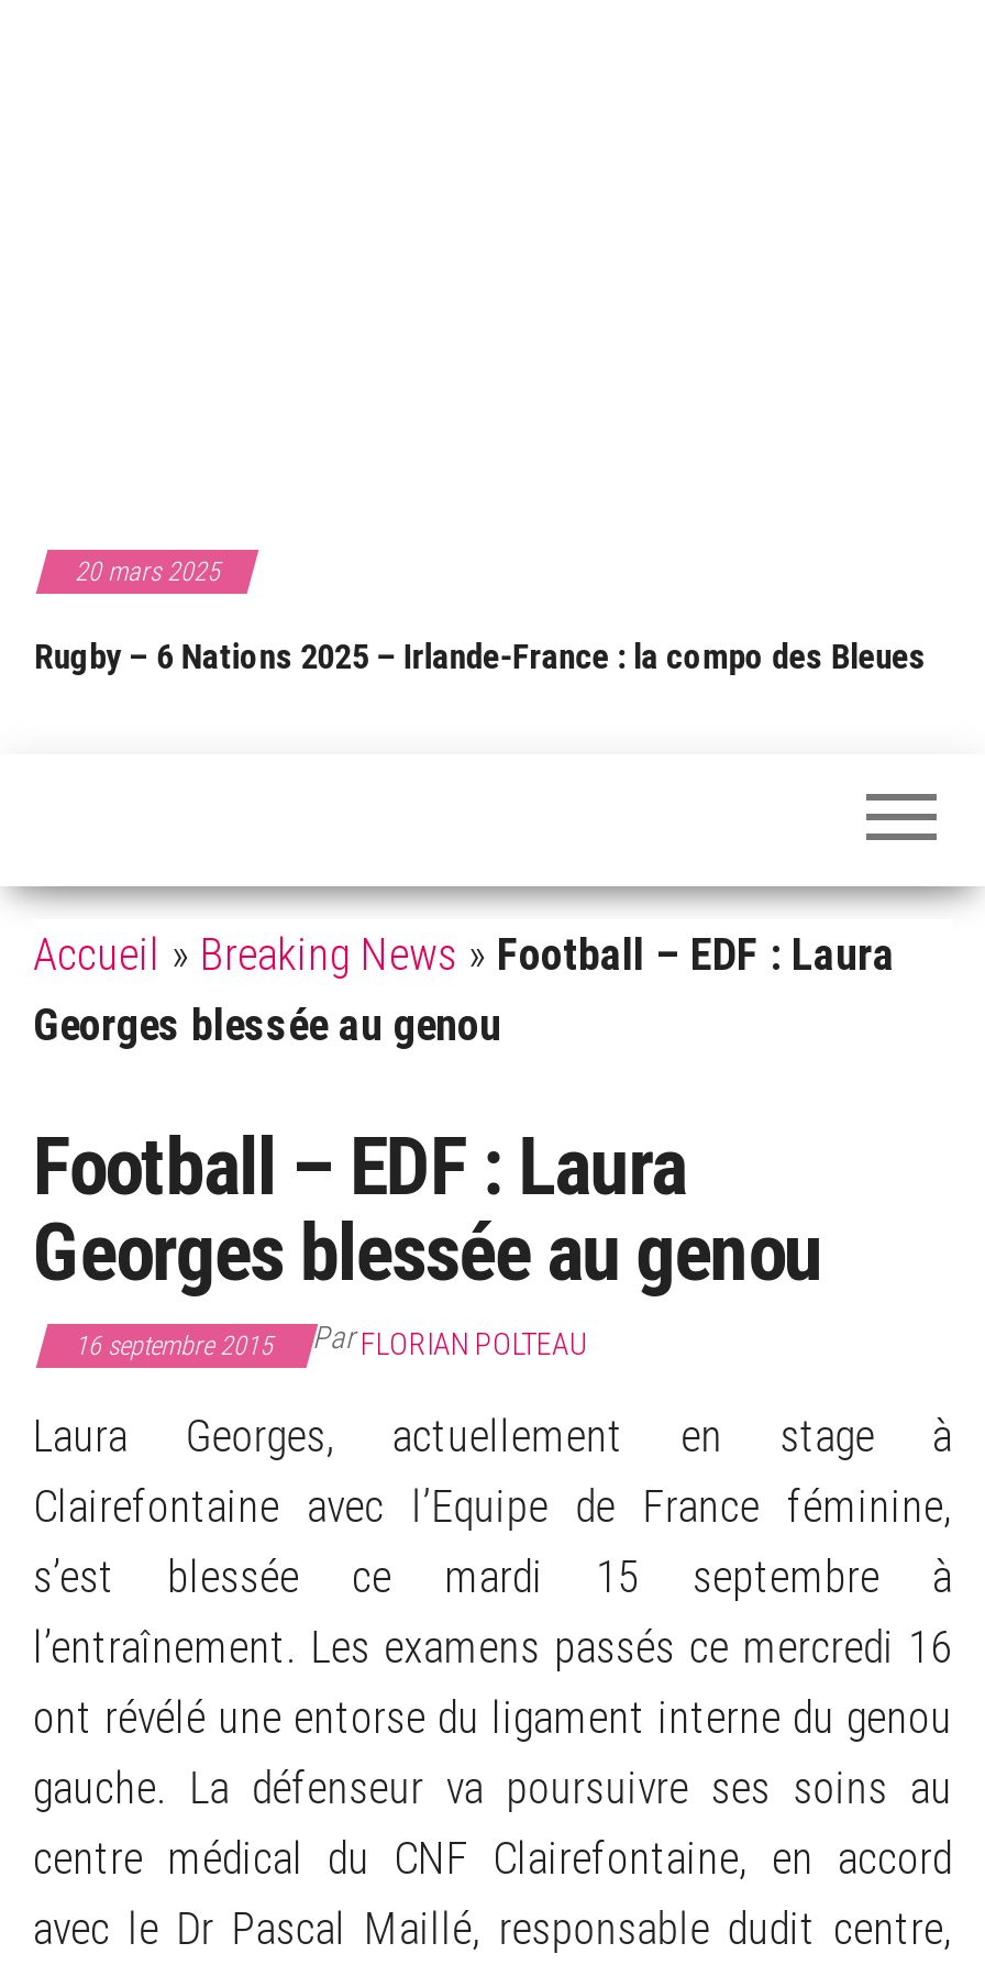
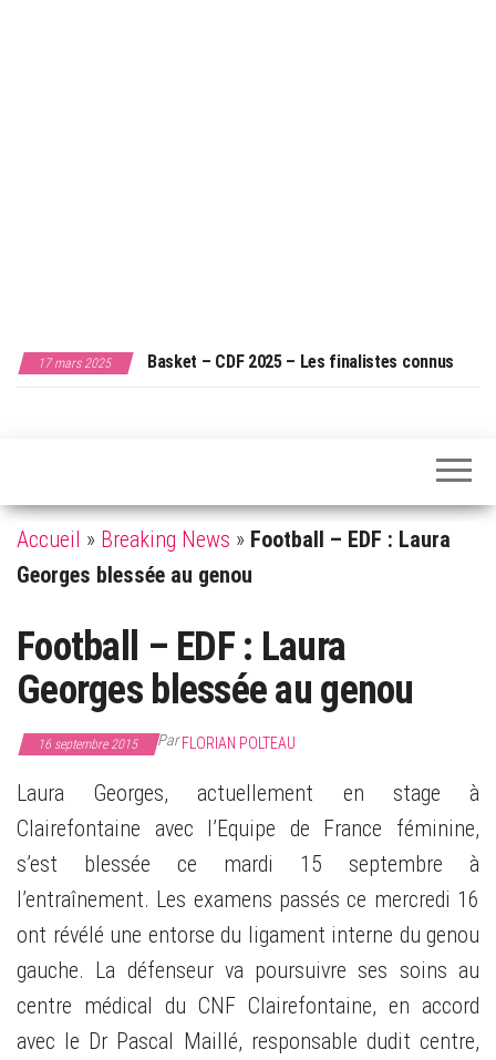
- 20 mars 2025
- Rugby – 6 Nations 2025 – Irlande-France : la compo des Bleues
+ 17 mars 2025
+ Basket – CDF 2025 – Les finalistes connus
